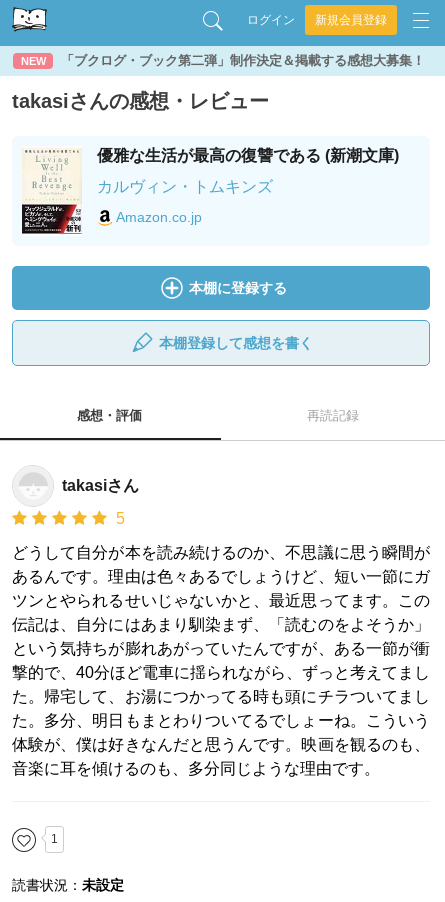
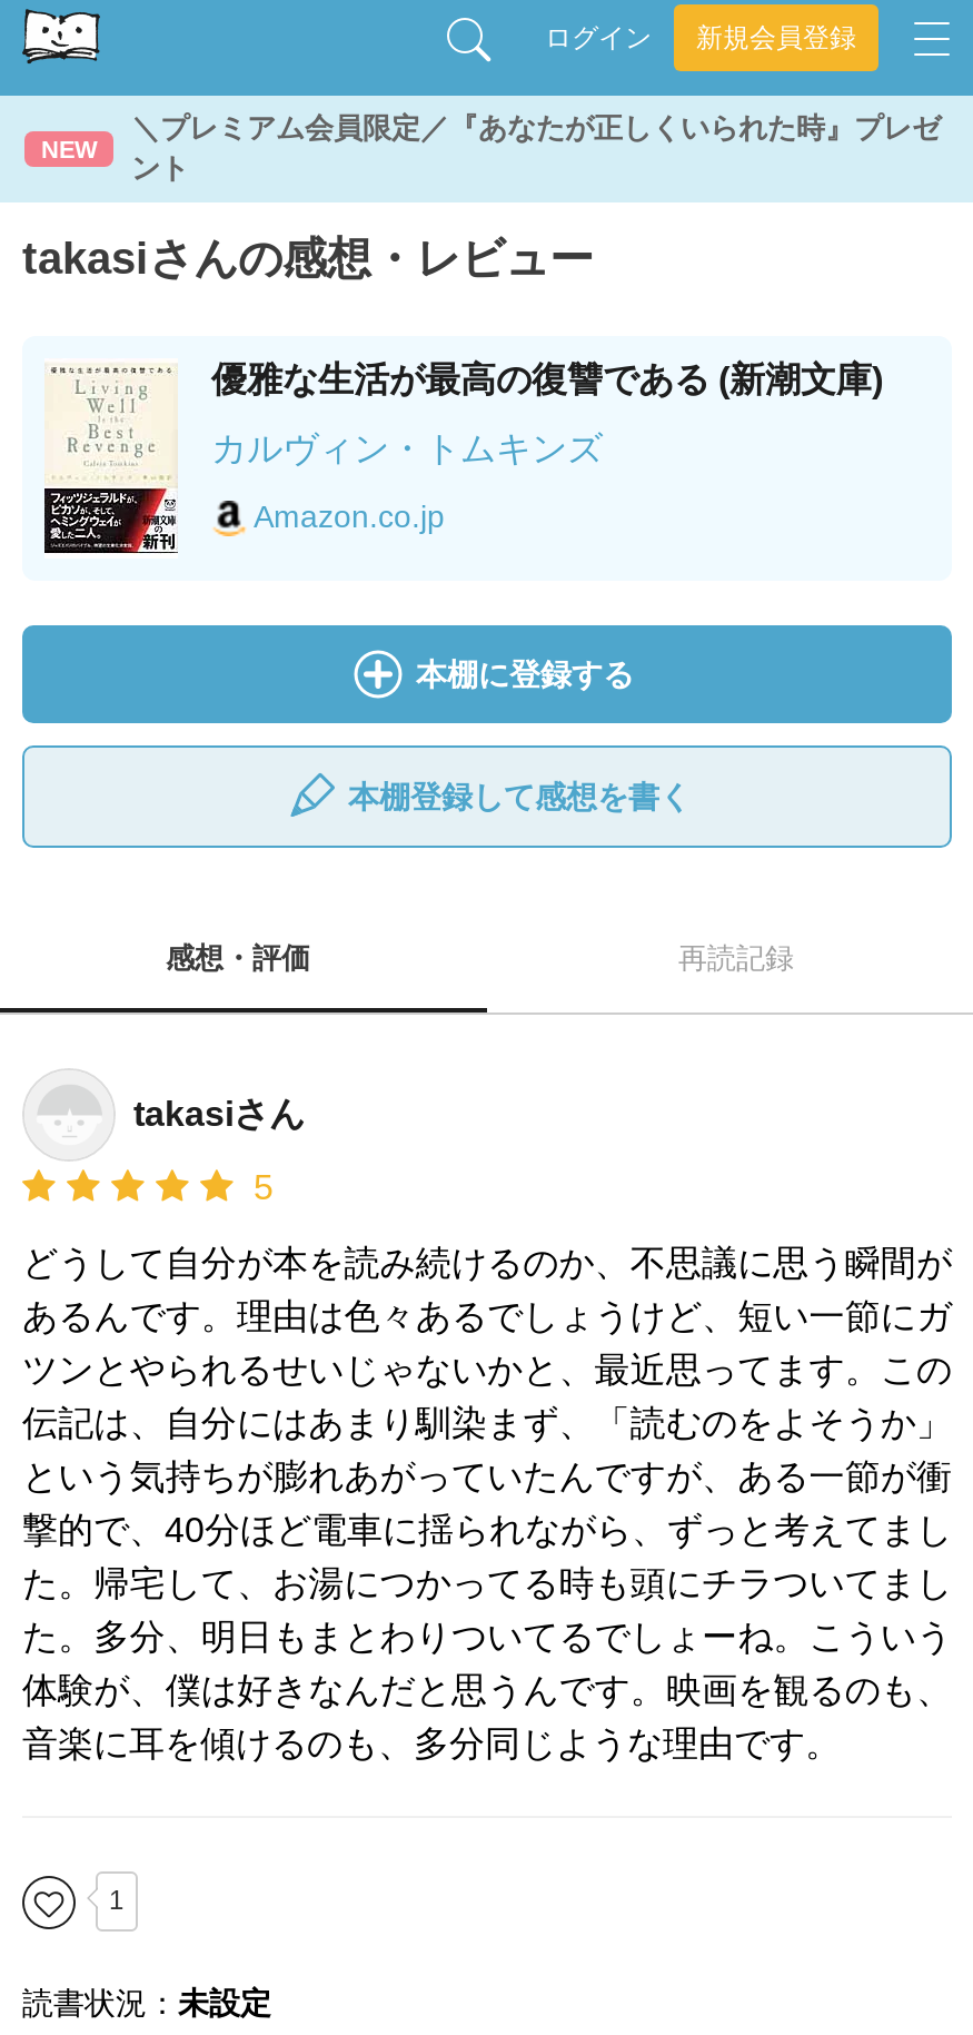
- 「ブクログ・ブック第二弾」制作決定＆掲載する感想大募集！
+ ＼プレミアム会員限定／『あなたが正しくいられた時』プレゼ
+ ント
